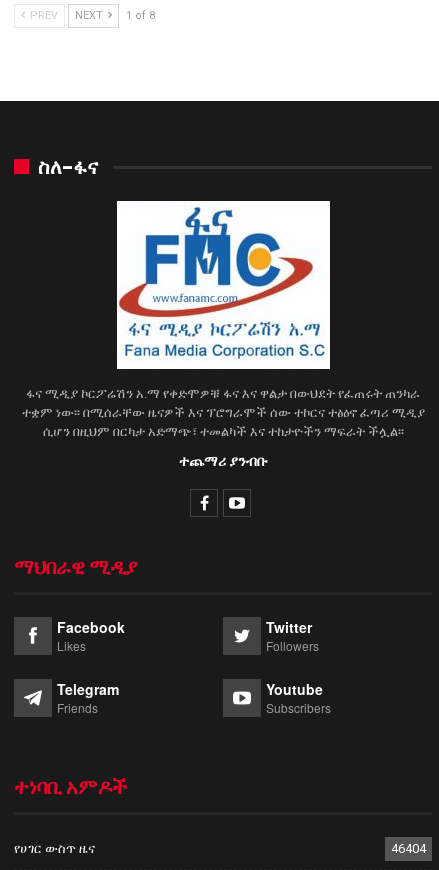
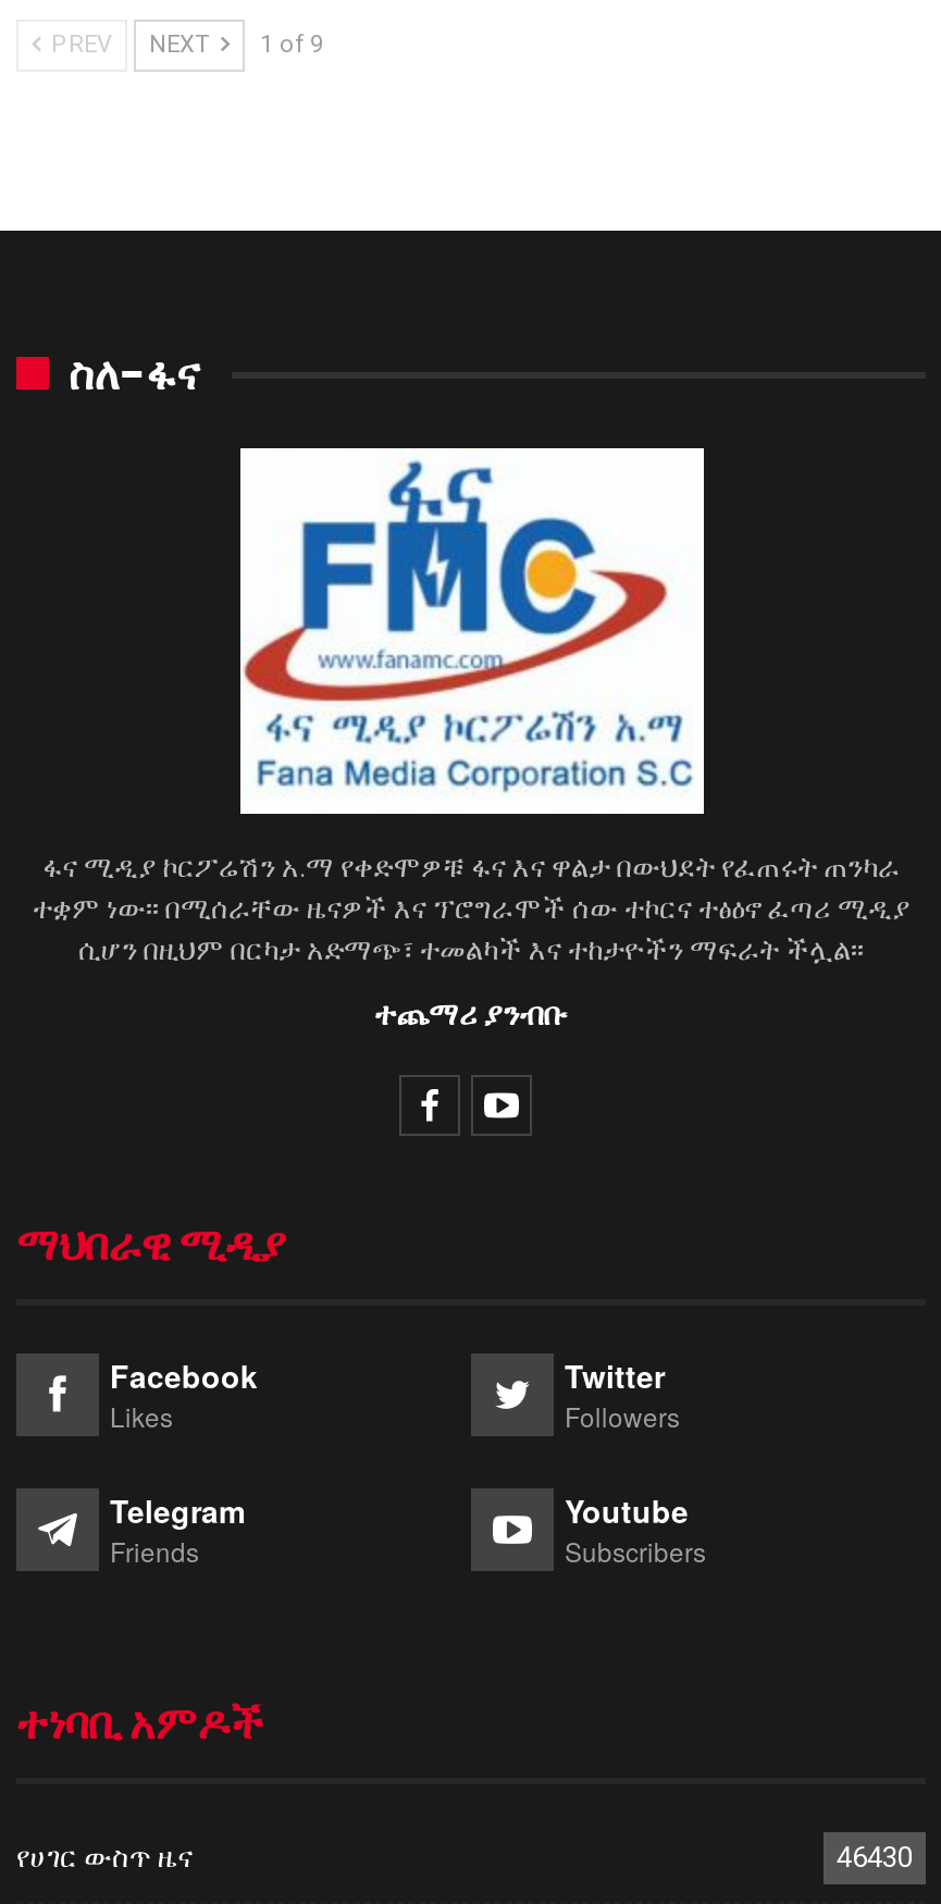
- PREV NEXT 1 of 8
+ PREV NEXT 1 of 9

- 46404
+ 46430
